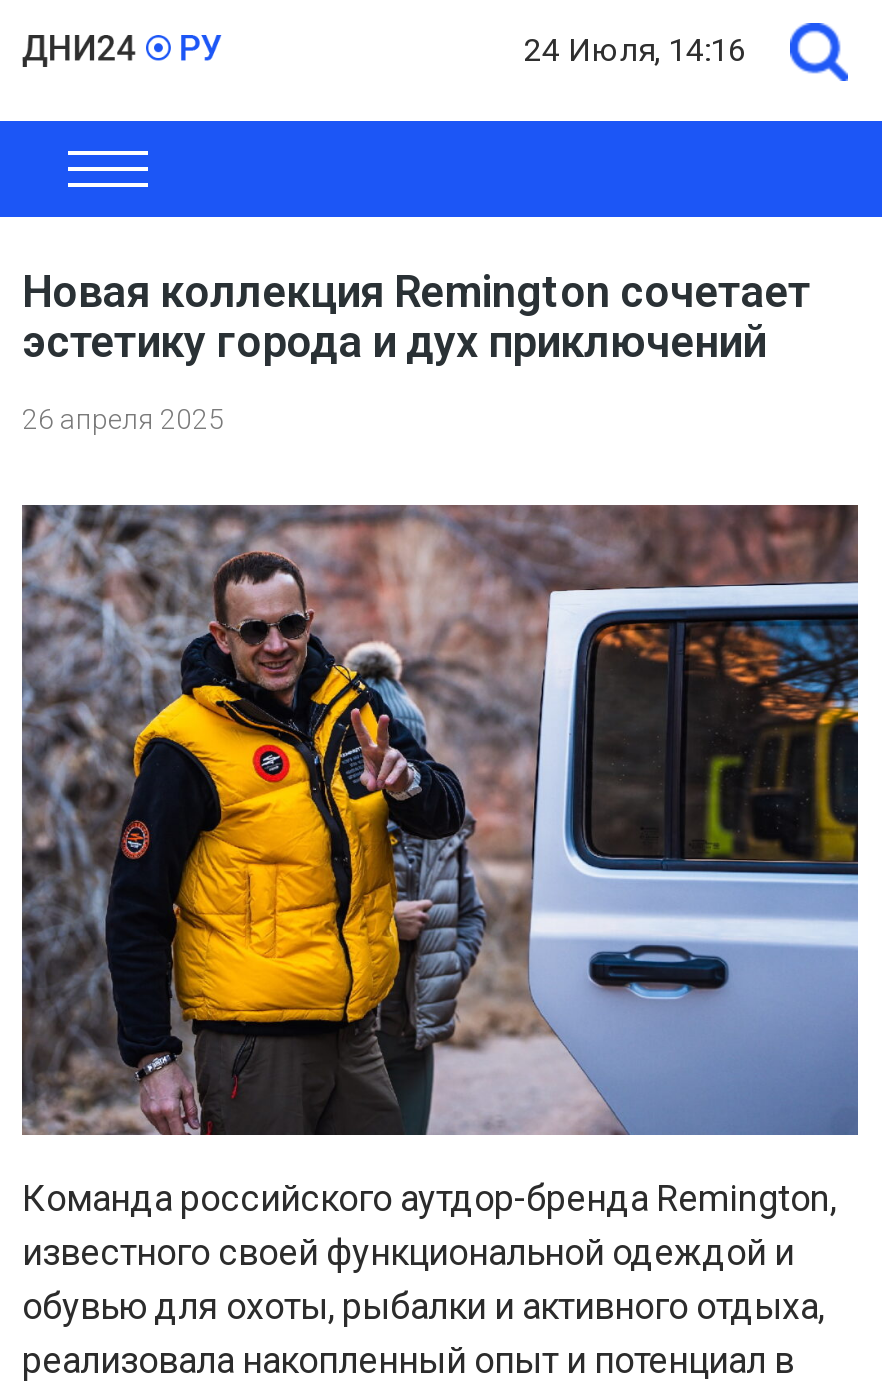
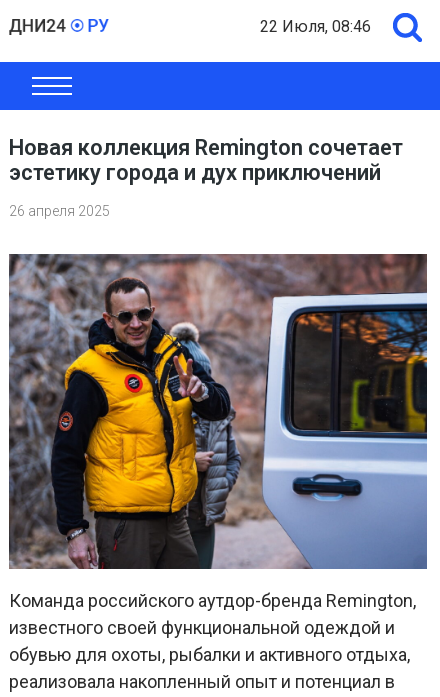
- 24 Июля, 14:16
+ 22 Июля, 08:46
